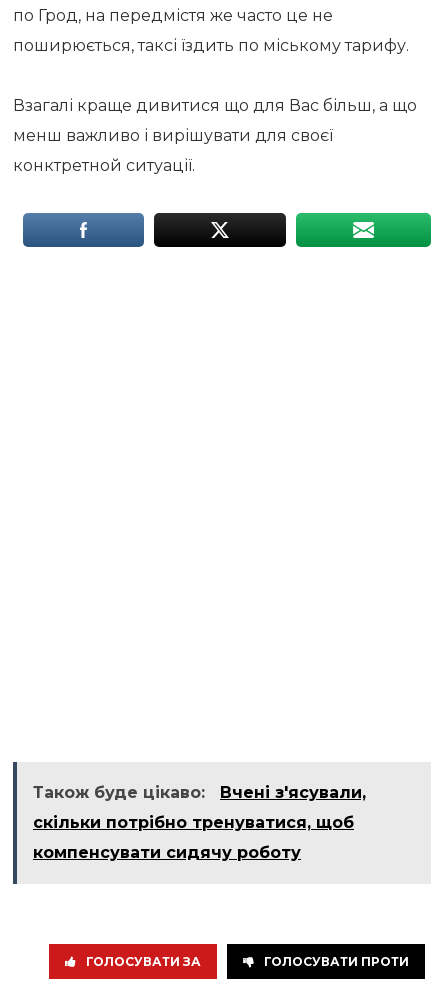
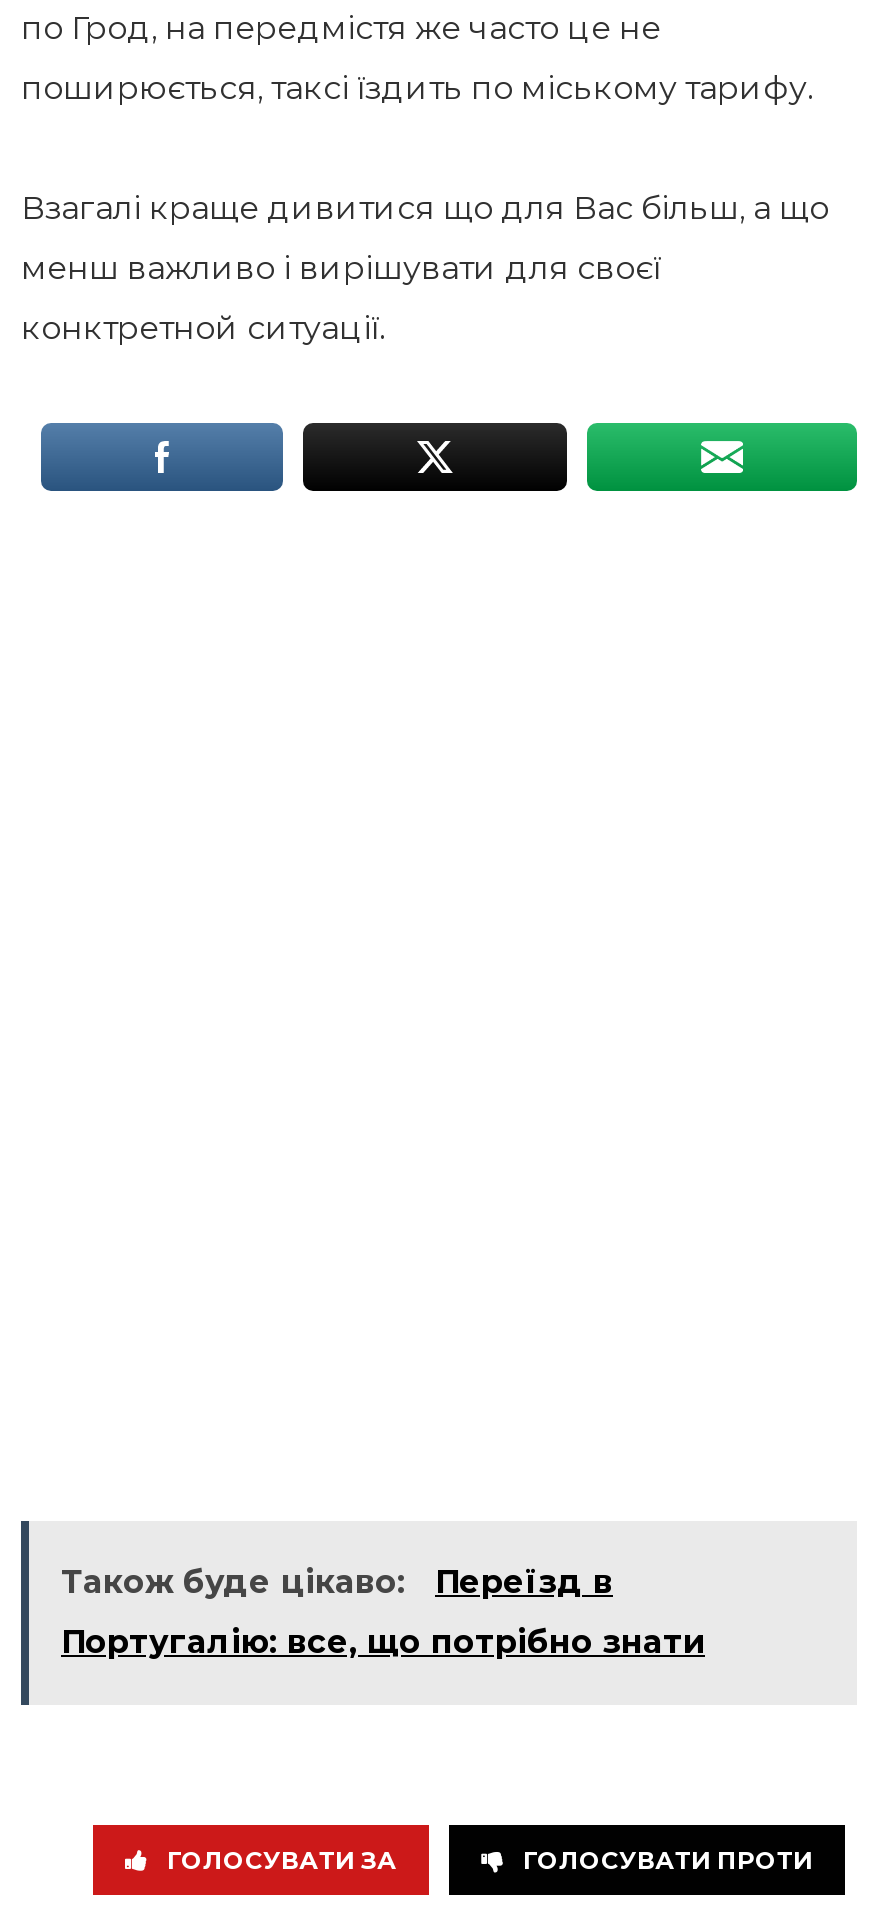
- Також буде цікаво: Вчені з'ясували,
- скільки потрібно тренуватися, щоб
- компенсувати сидячу роботу
+ Також буде цікаво: Переїзд в
+ Португалію: все, що потрібно знати
